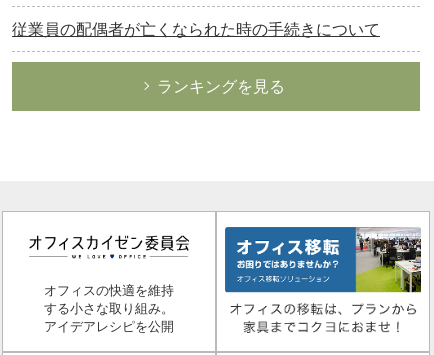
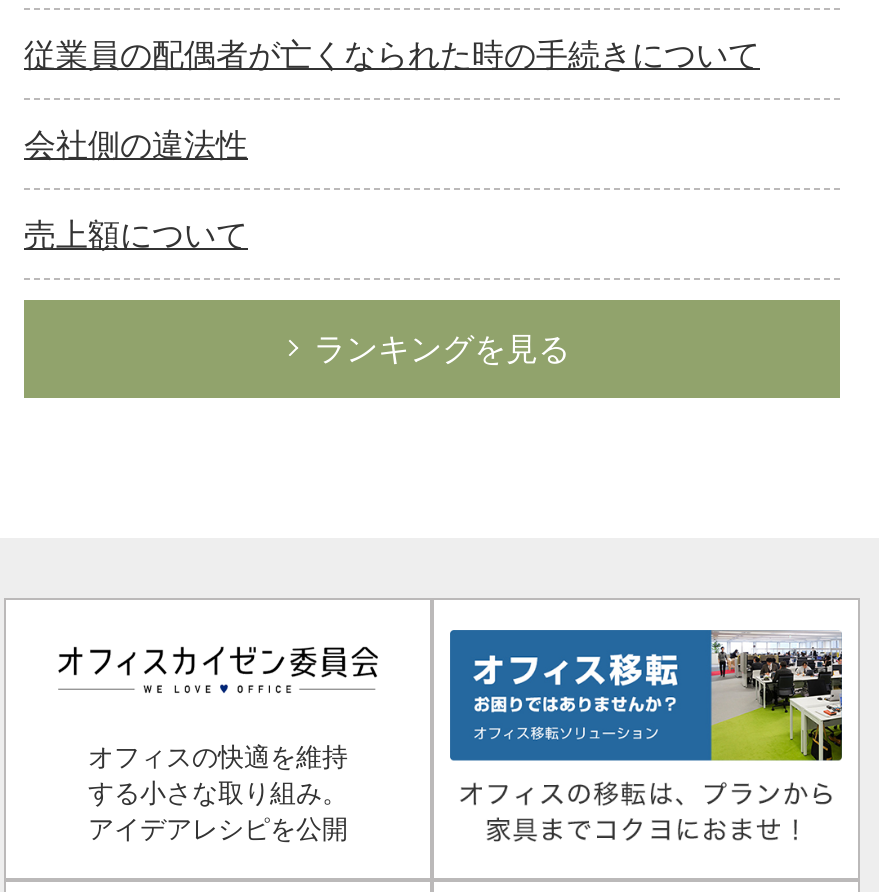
+ 会社側の違法性
+ 売上額について
